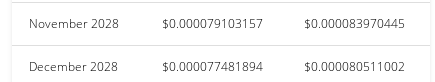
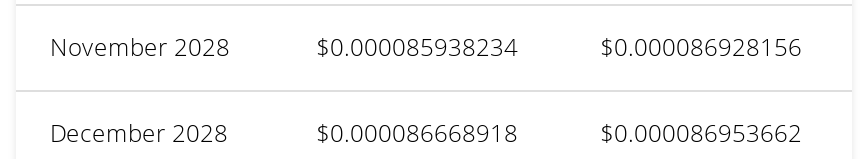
- $0.000079103157
+ $0.000085938234

- $0.000083970445
+ $0.000086928156

- $0.000077481894
+ $0.000086668918

- $0.000080511002
+ $0.000086953662
